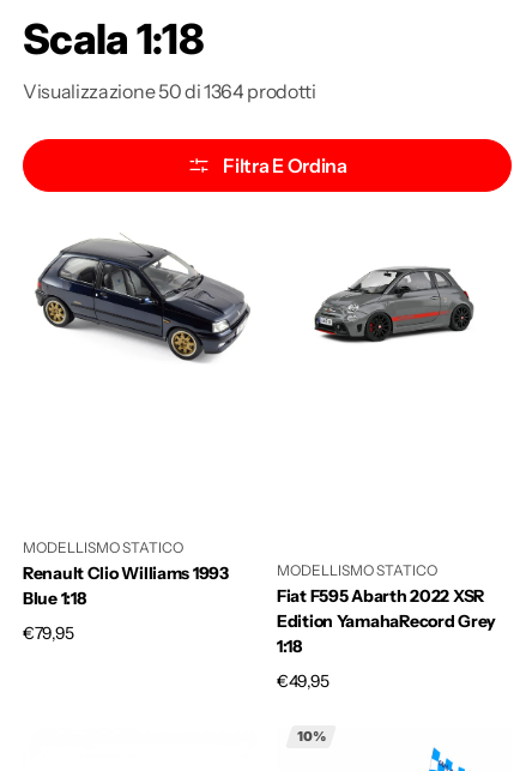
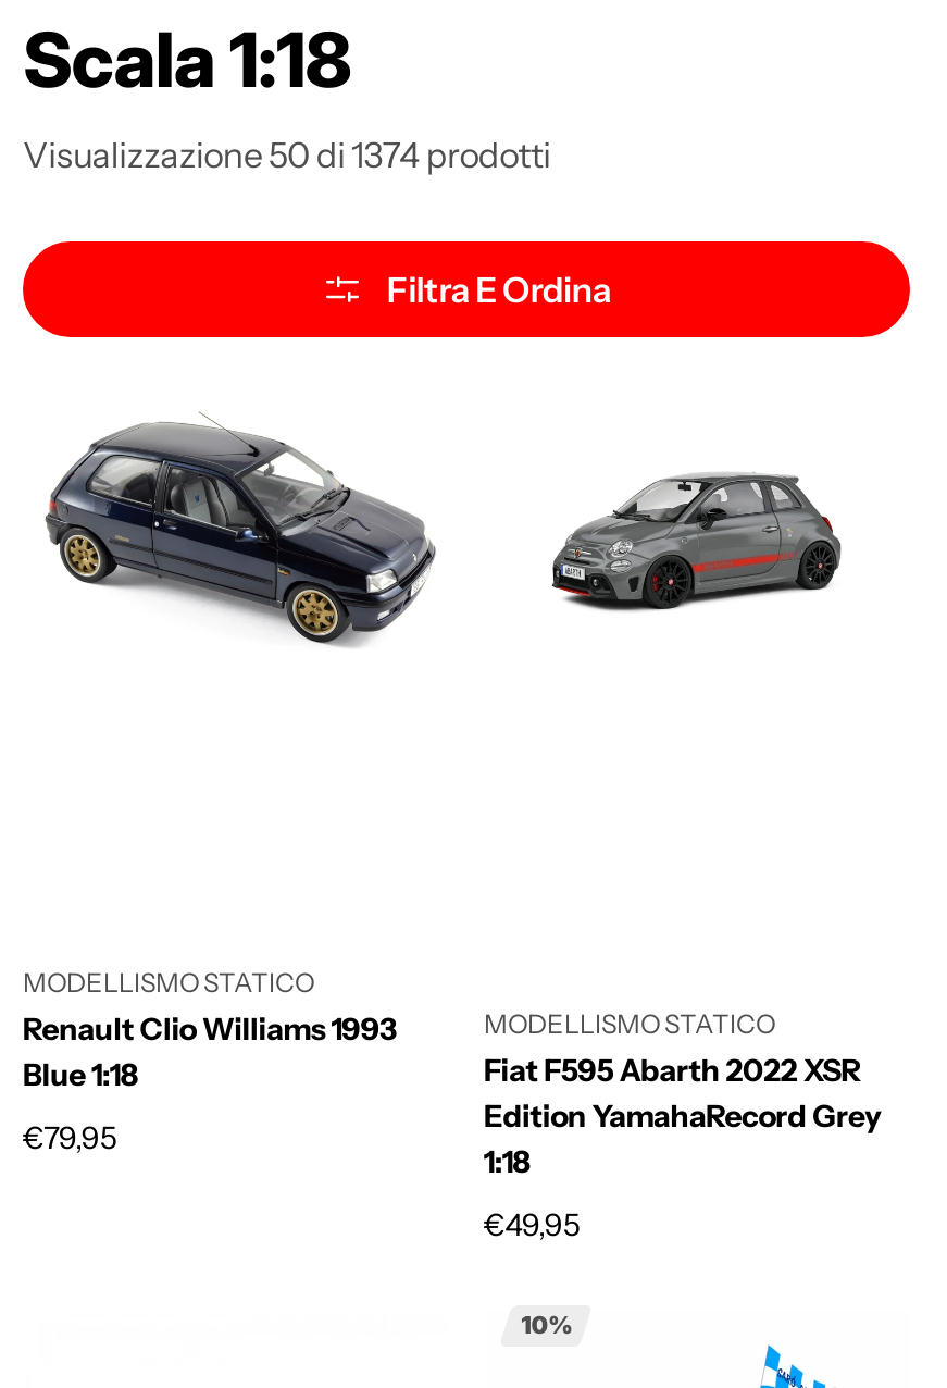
- Visualizzazione 50 di 1364 prodotti
+ Visualizzazione 50 di 1374 prodotti
